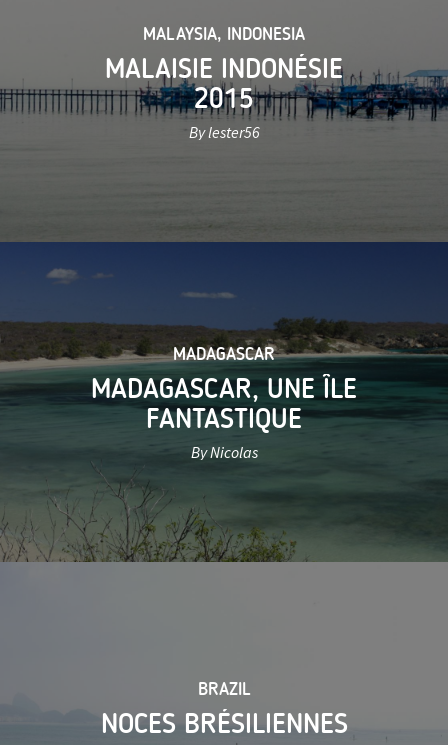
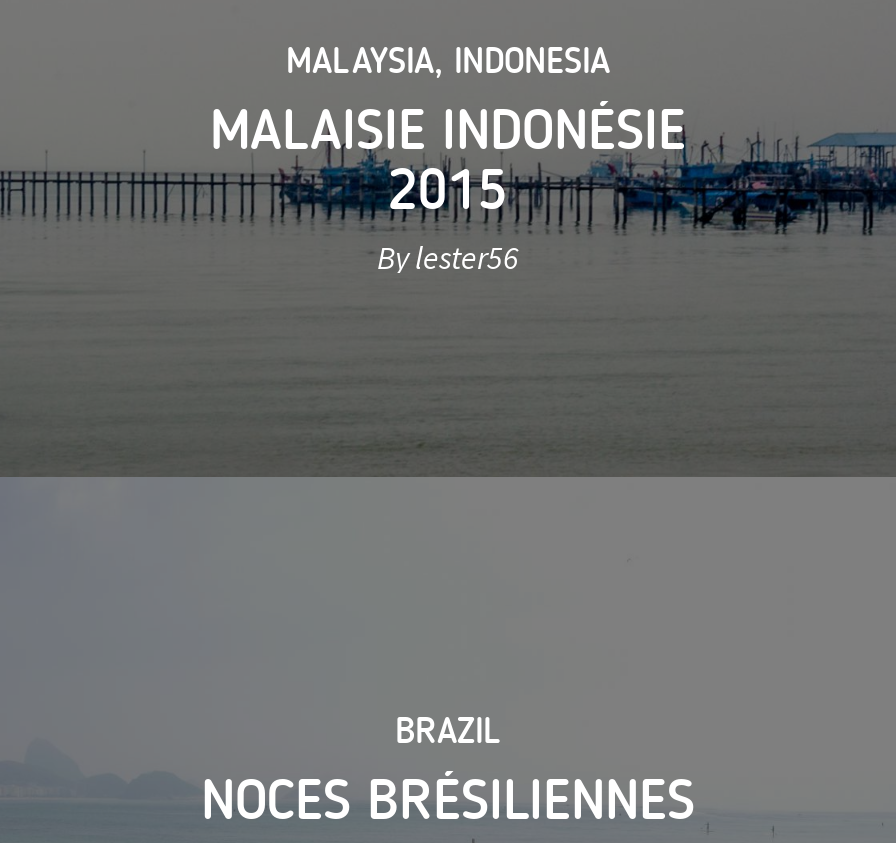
- [image]
- MADAGASCAR
- MADAGASCAR, UNE ÎLE
- FANTASTIQUE
- By Nicolas
